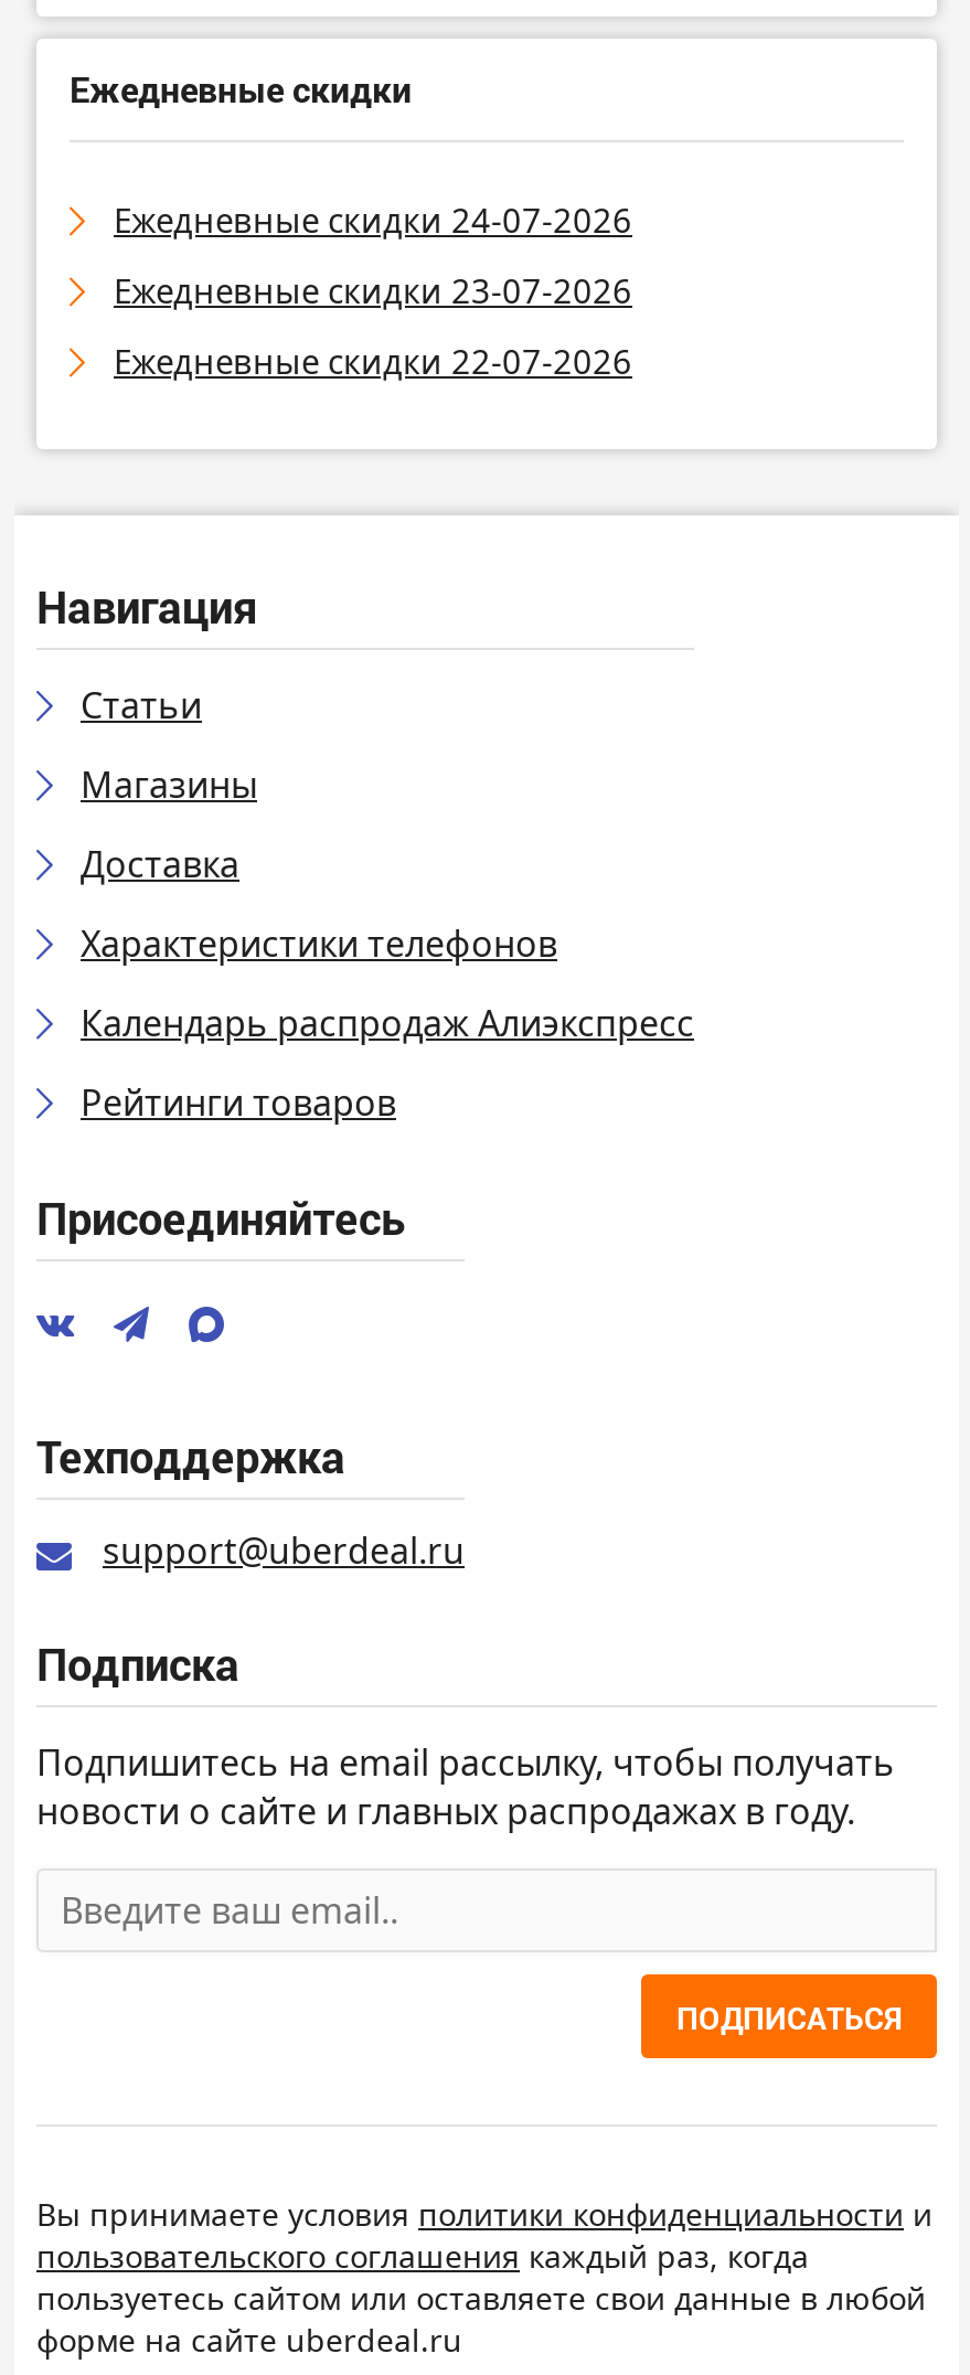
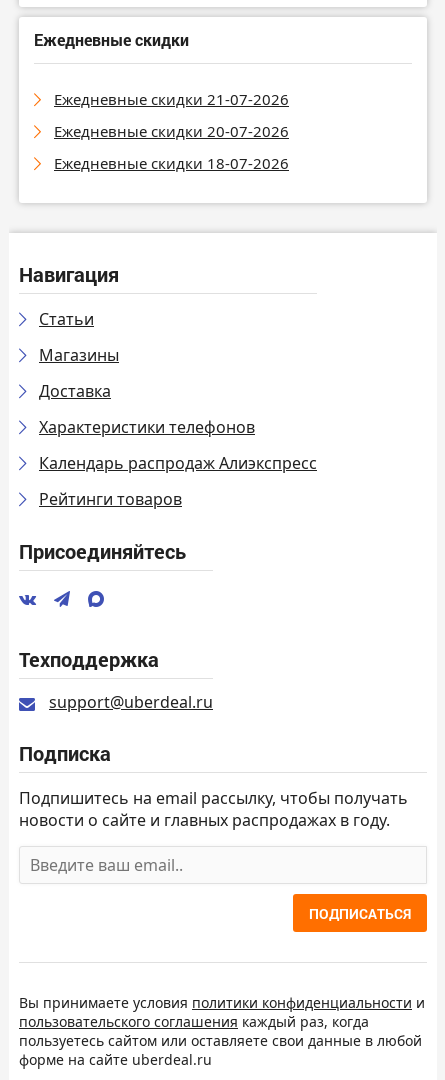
- Ежедневные скидки 24-07-2026
+ Ежедневные скидки 21-07-2026

- Ежедневные скидки 23-07-2026
+ Ежедневные скидки 20-07-2026

- Ежедневные скидки 22-07-2026
+ Ежедневные скидки 18-07-2026
